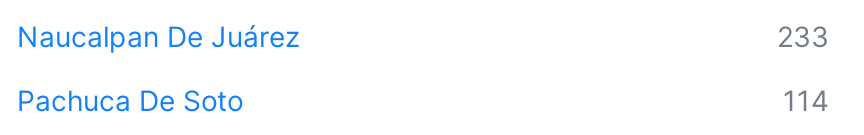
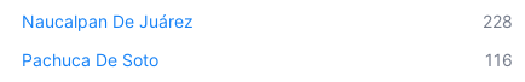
- 233
+ 228

- 114
+ 116
